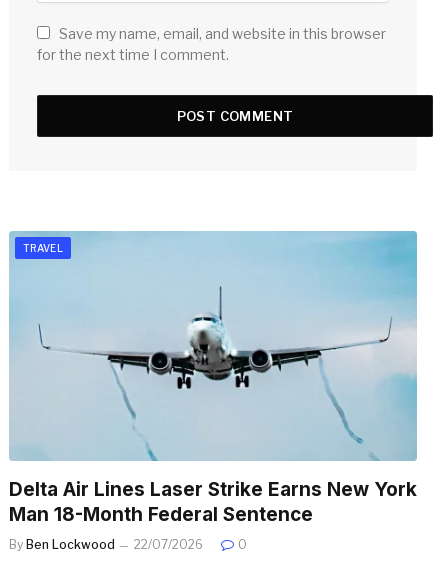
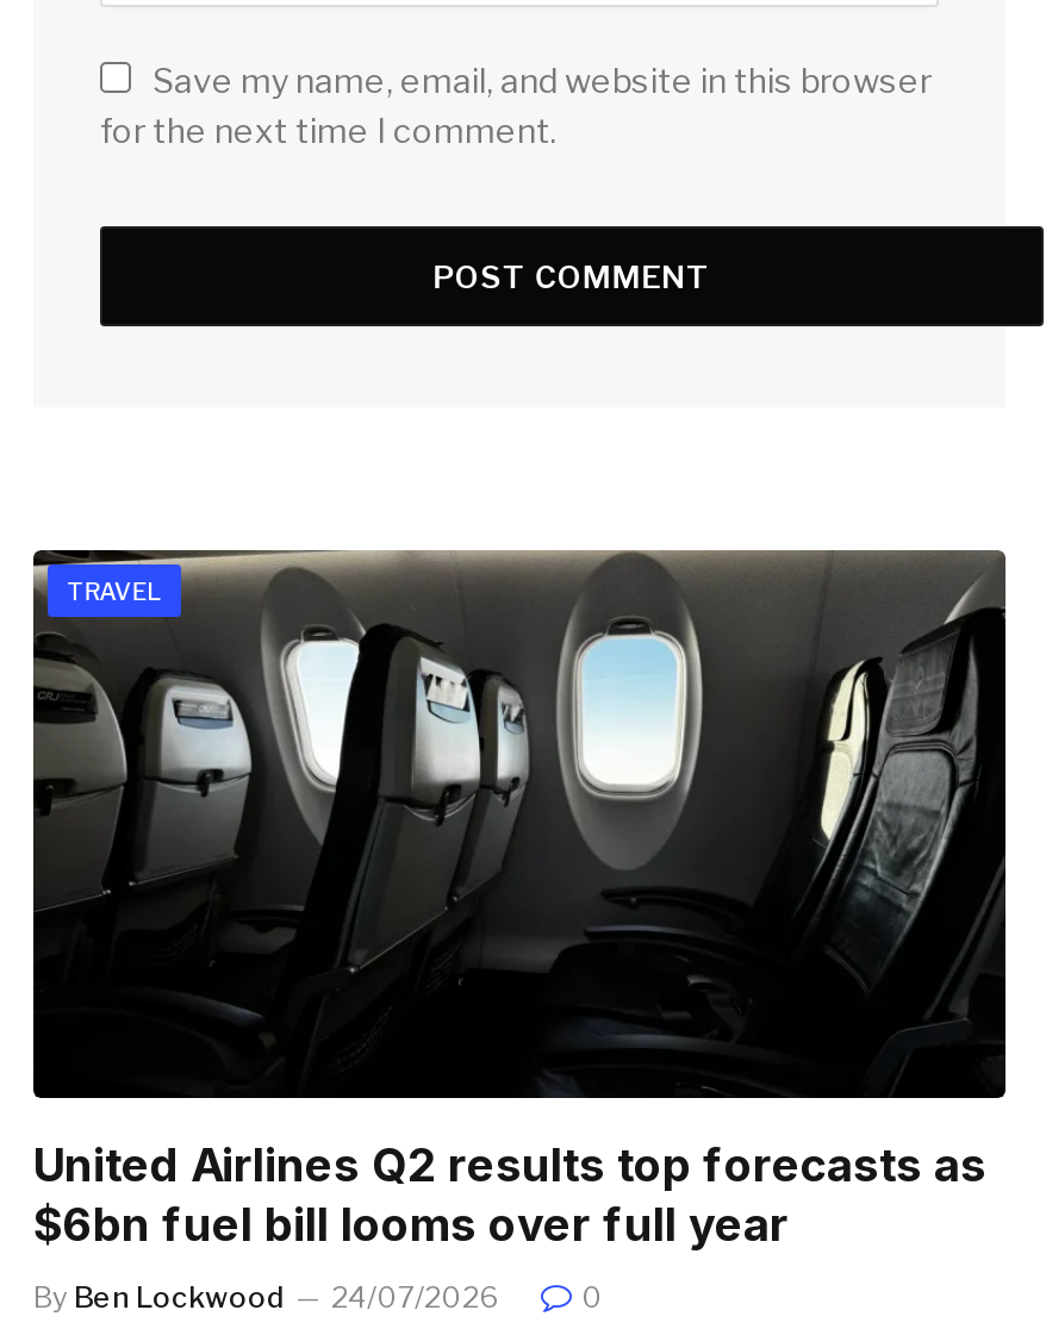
- [image]
- Delta Air Lines Laser Strike Earns New York
- Man 18-Month Federal Sentence
+ [image]
+ United Airlines Q2 results top forecasts as
+ $6bn fuel bill looms over full year

- By Ben Lockwood 22/07/2026
+ By Ben Lockwood 24/07/2026
